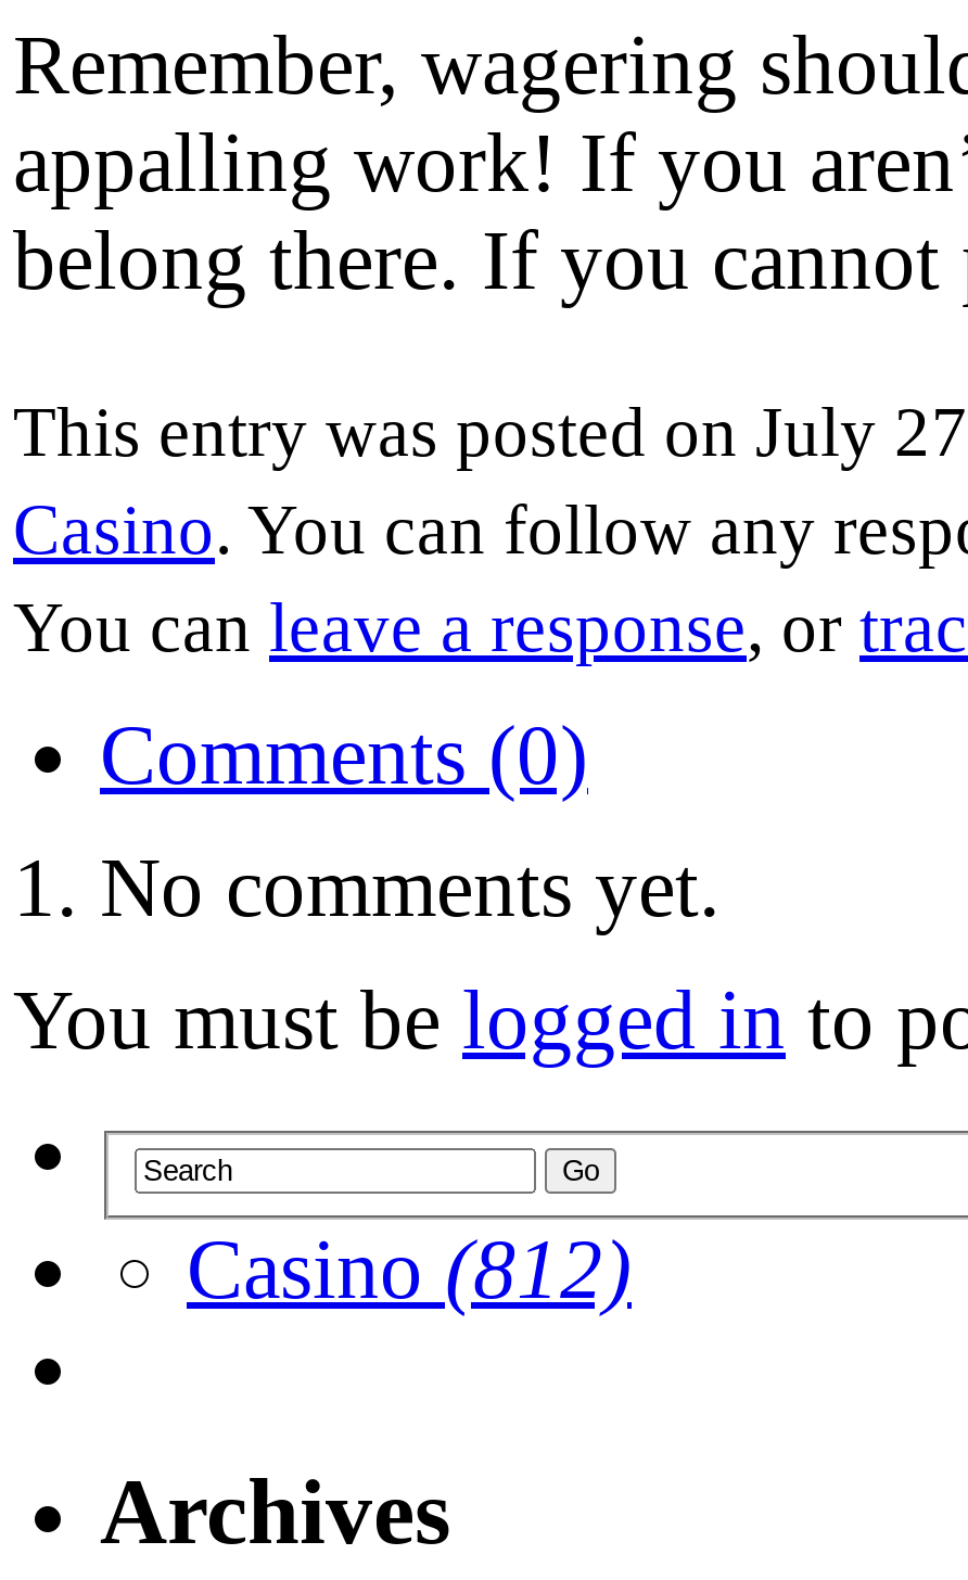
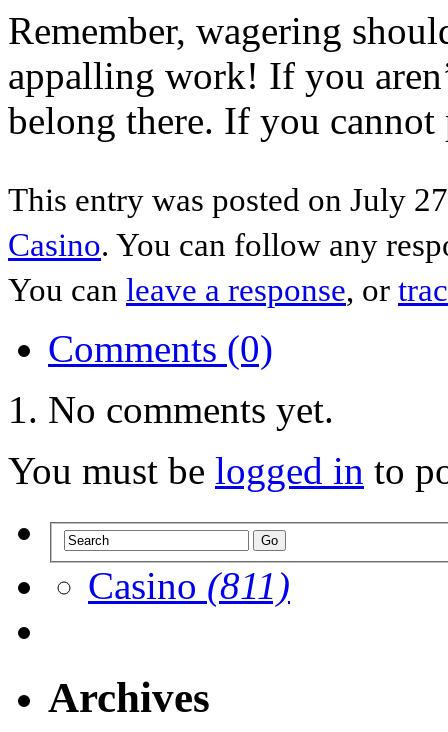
- Casino (812)
+ Casino (811)
